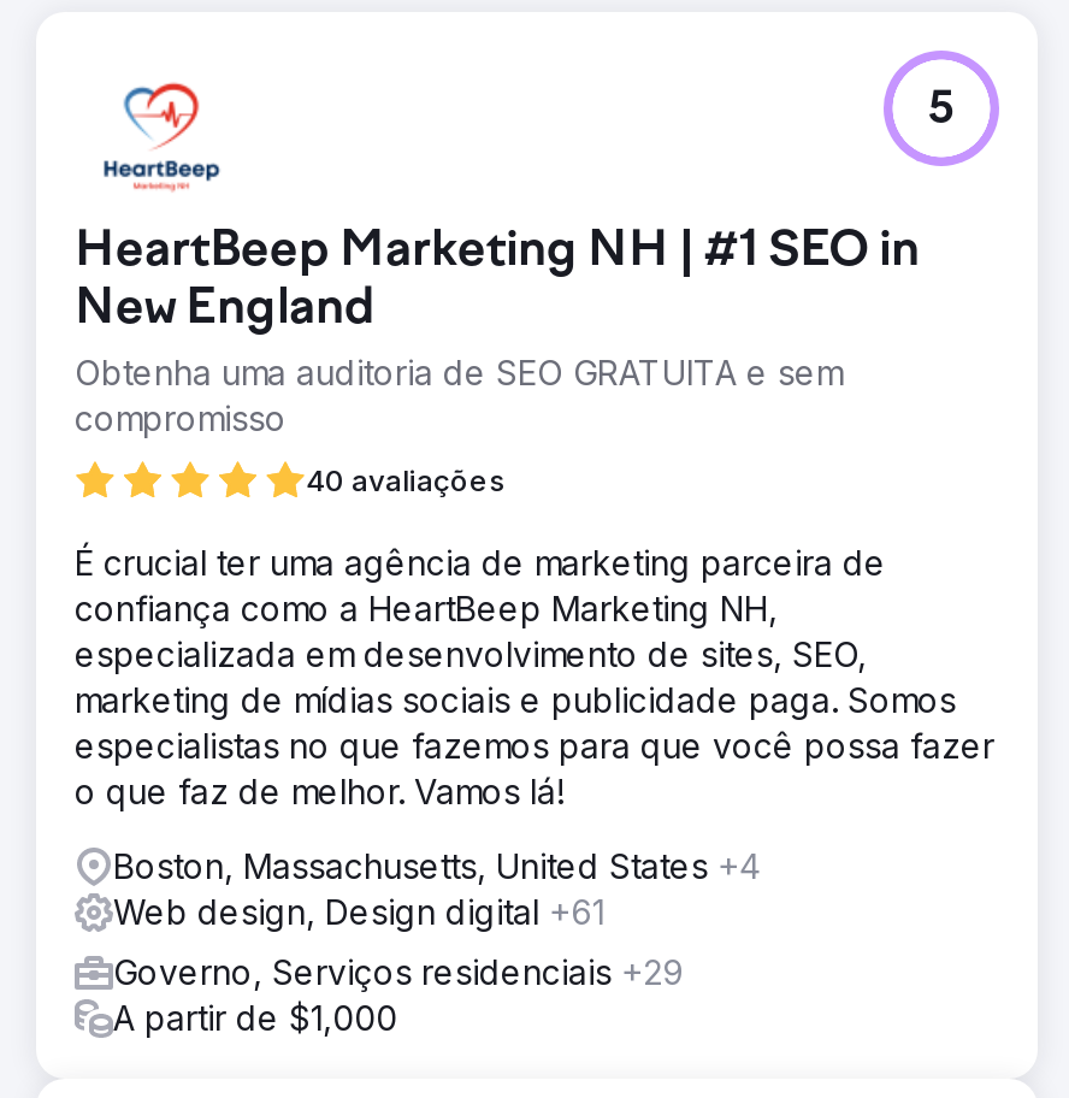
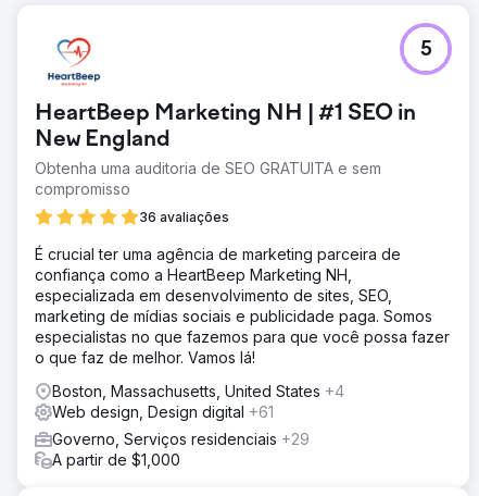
- 40 avaliações
+ 36 avaliações
